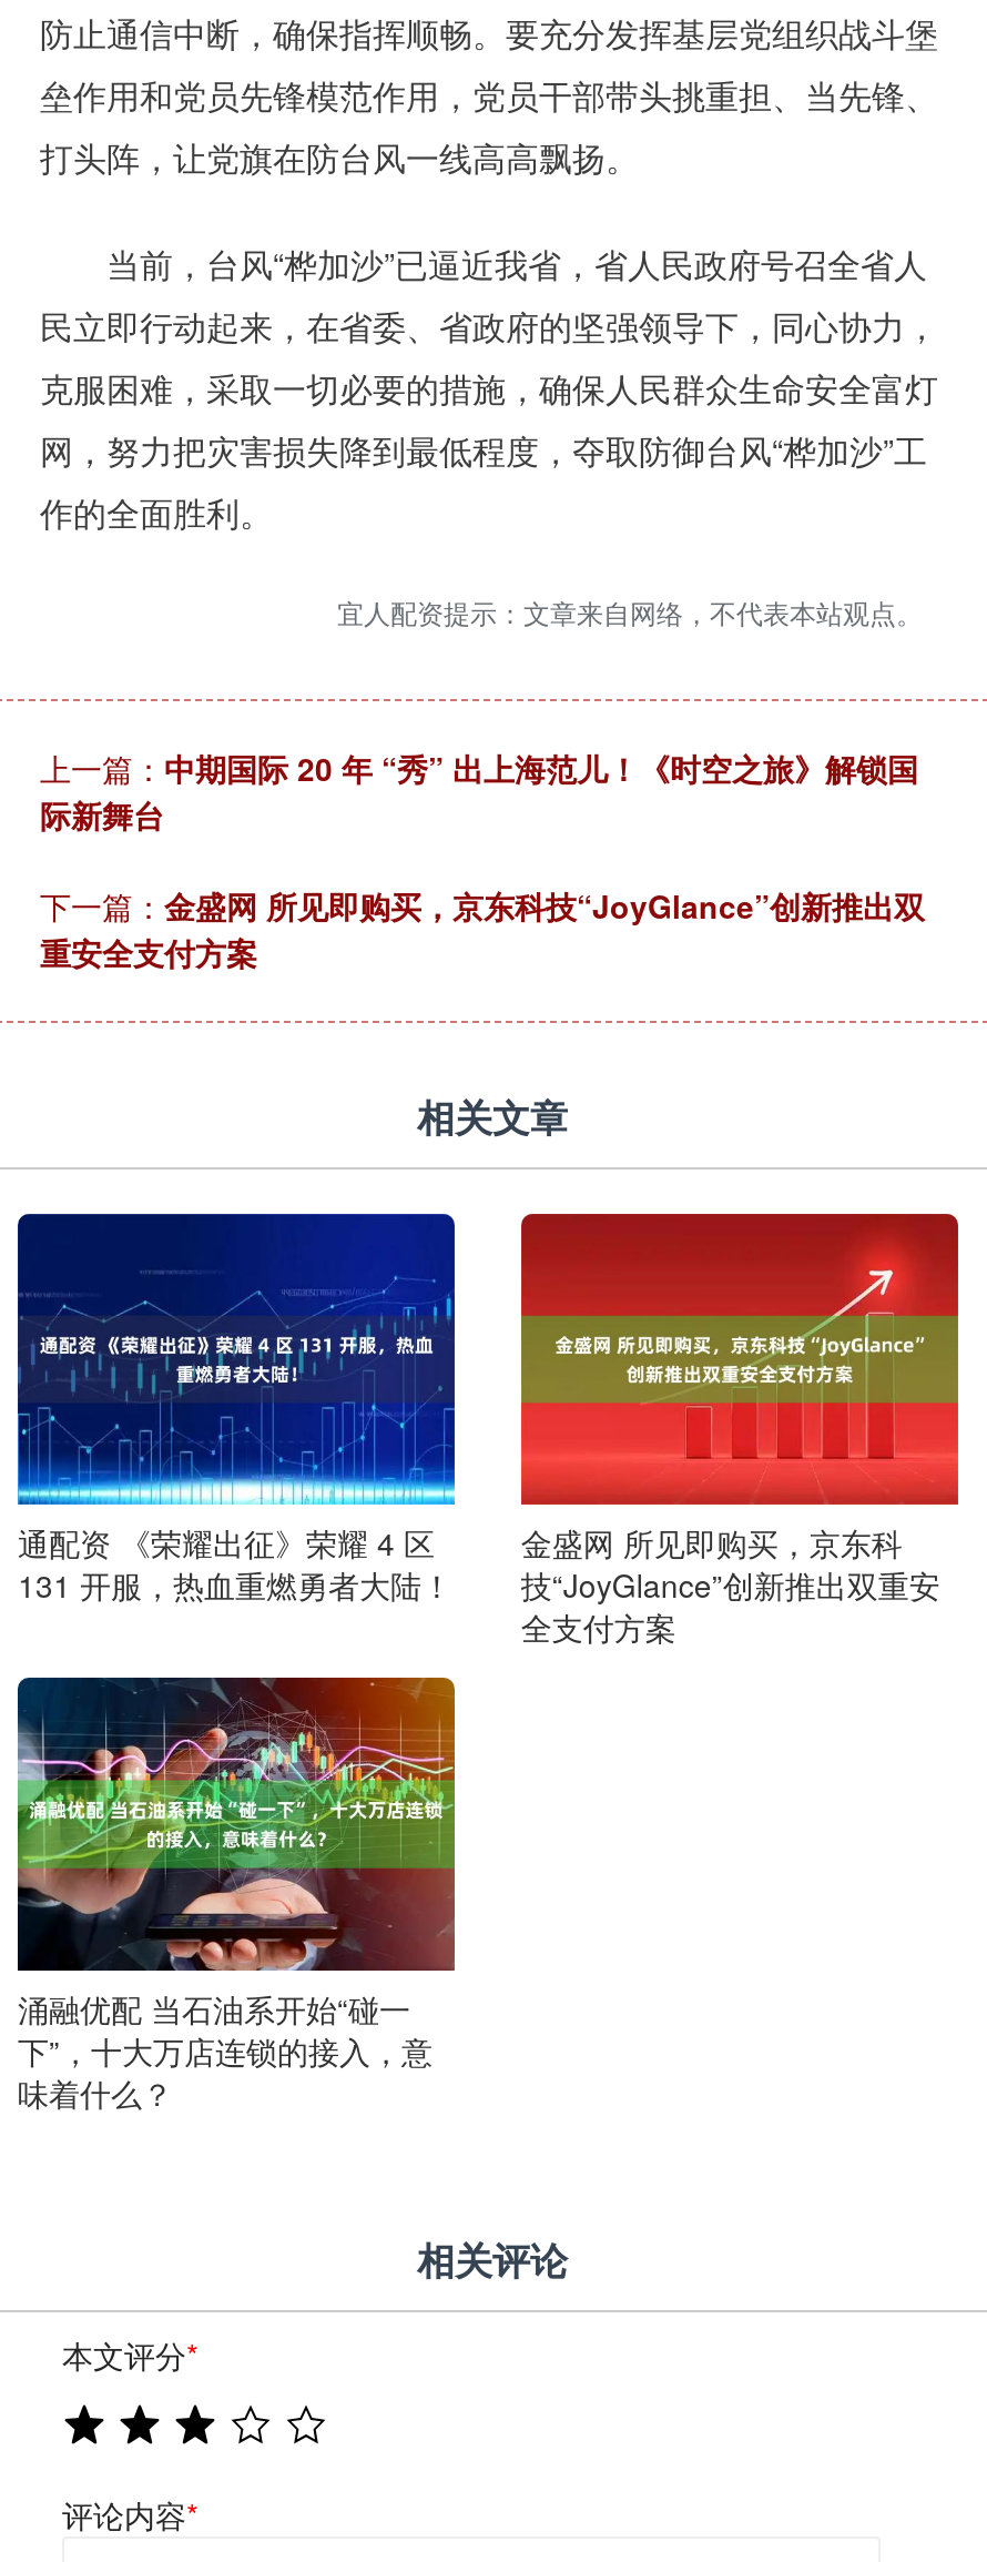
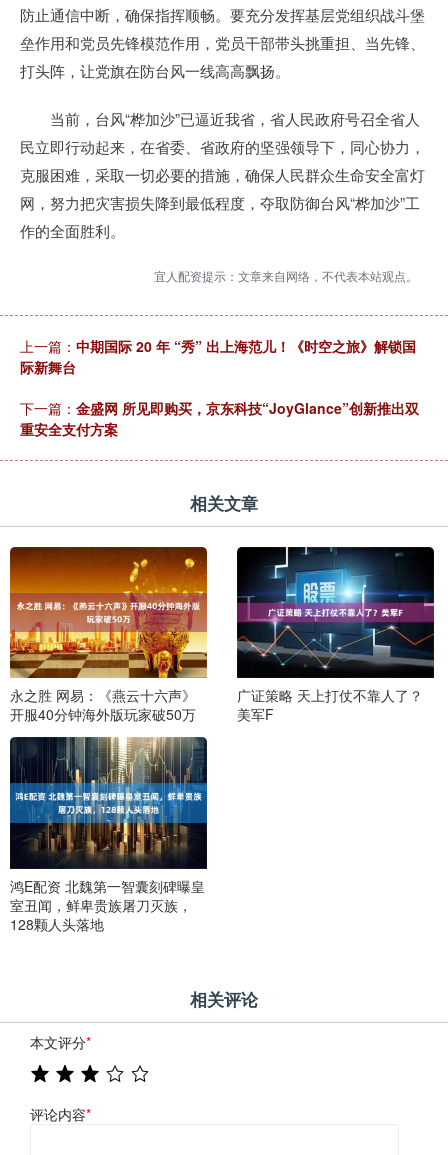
- [image]
- 通配资 《荣耀出征》荣耀 4 区
- 131 开服，热血重燃勇者大陆！
+ [image]
+ 永之胜 网易：《燕云十六声》
+ 开服40分钟海外版玩家破50万

- [image]
- 金盛网 所见即购买，京东科
- 技“JoyGlance”创新推出双重安
- 全支付方案
+ [image]
+ 广证策略 天上打仗不靠人了？
+ 美军F

- [image]
- 涌融优配 当石油系开始“碰一
- 下”，十大万店连锁的接入，意
- 味着什么？
+ [image]
+ 鸿E配资 北魏第一智囊刻碑曝皇
+ 室丑闻，鲜卑贵族屠刀灭族，
+ 128颗人头落地
